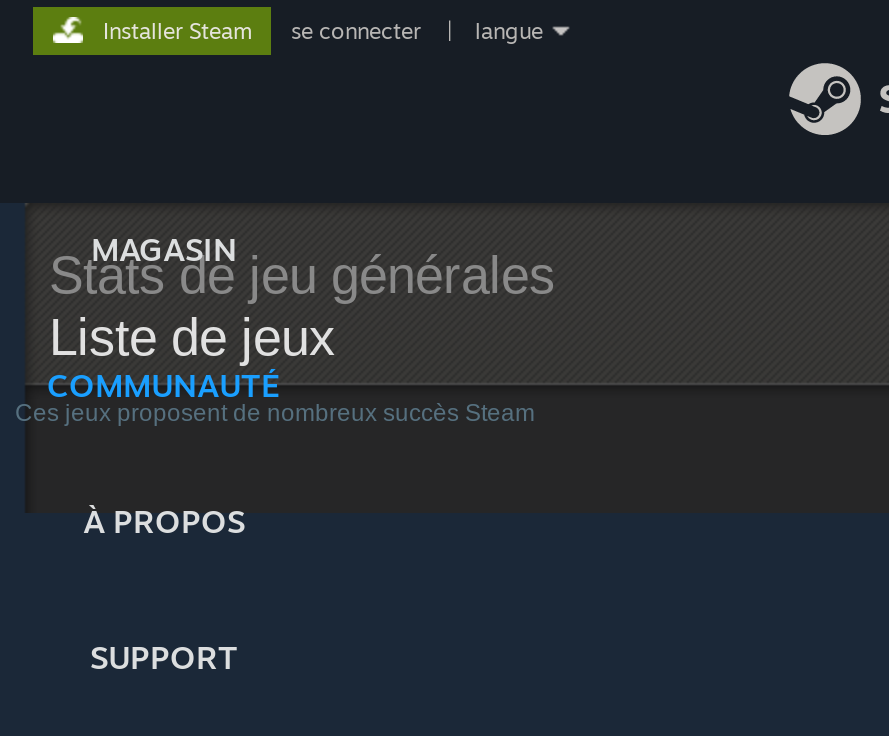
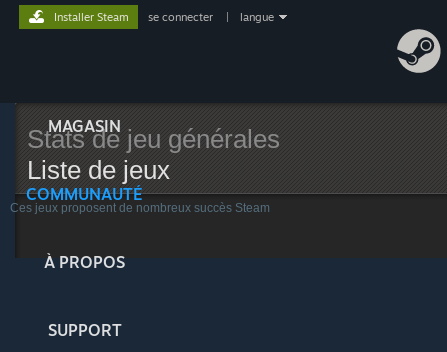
- [image]
+ [image]
